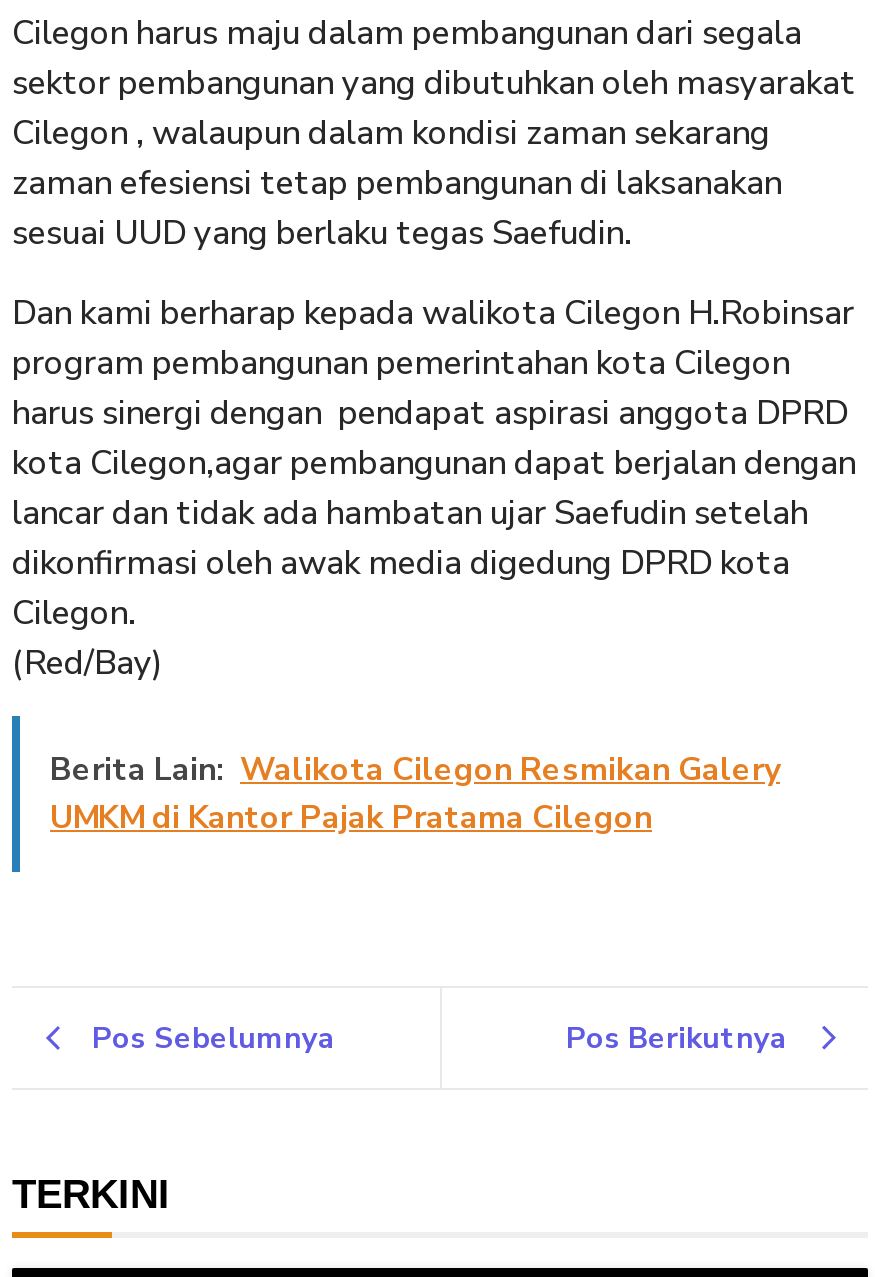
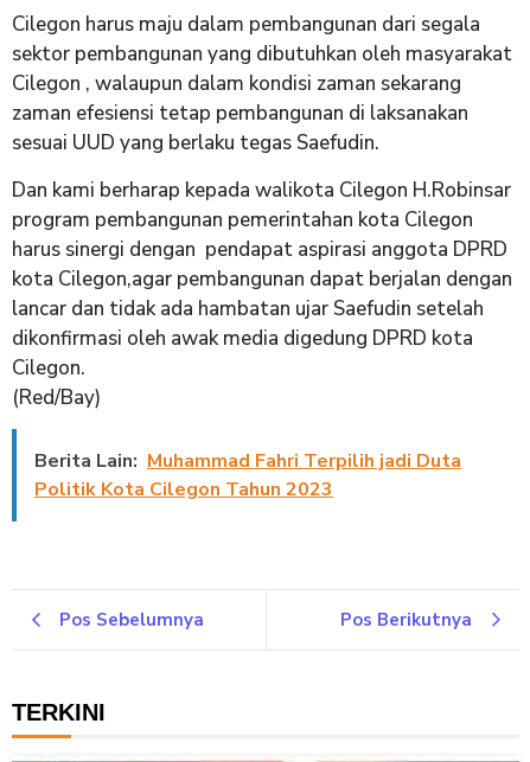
- Berita Lain: Walikota Cilegon Resmikan Galery
- UMKM di Kantor Pajak Pratama Cilegon
+ Berita Lain: Muhammad Fahri Terpilih jadi Duta
+ Politik Kota Cilegon Tahun 2023
